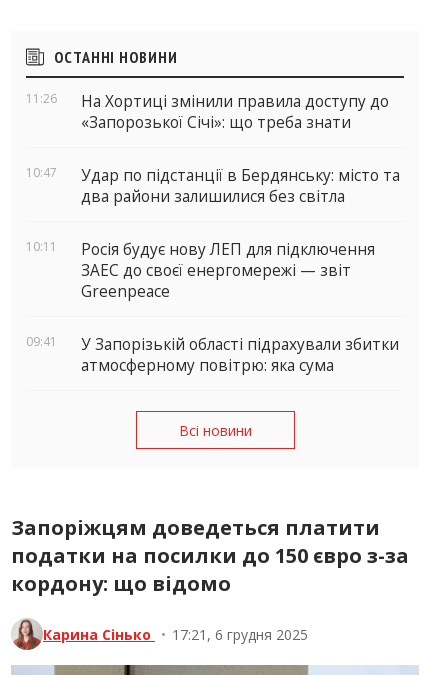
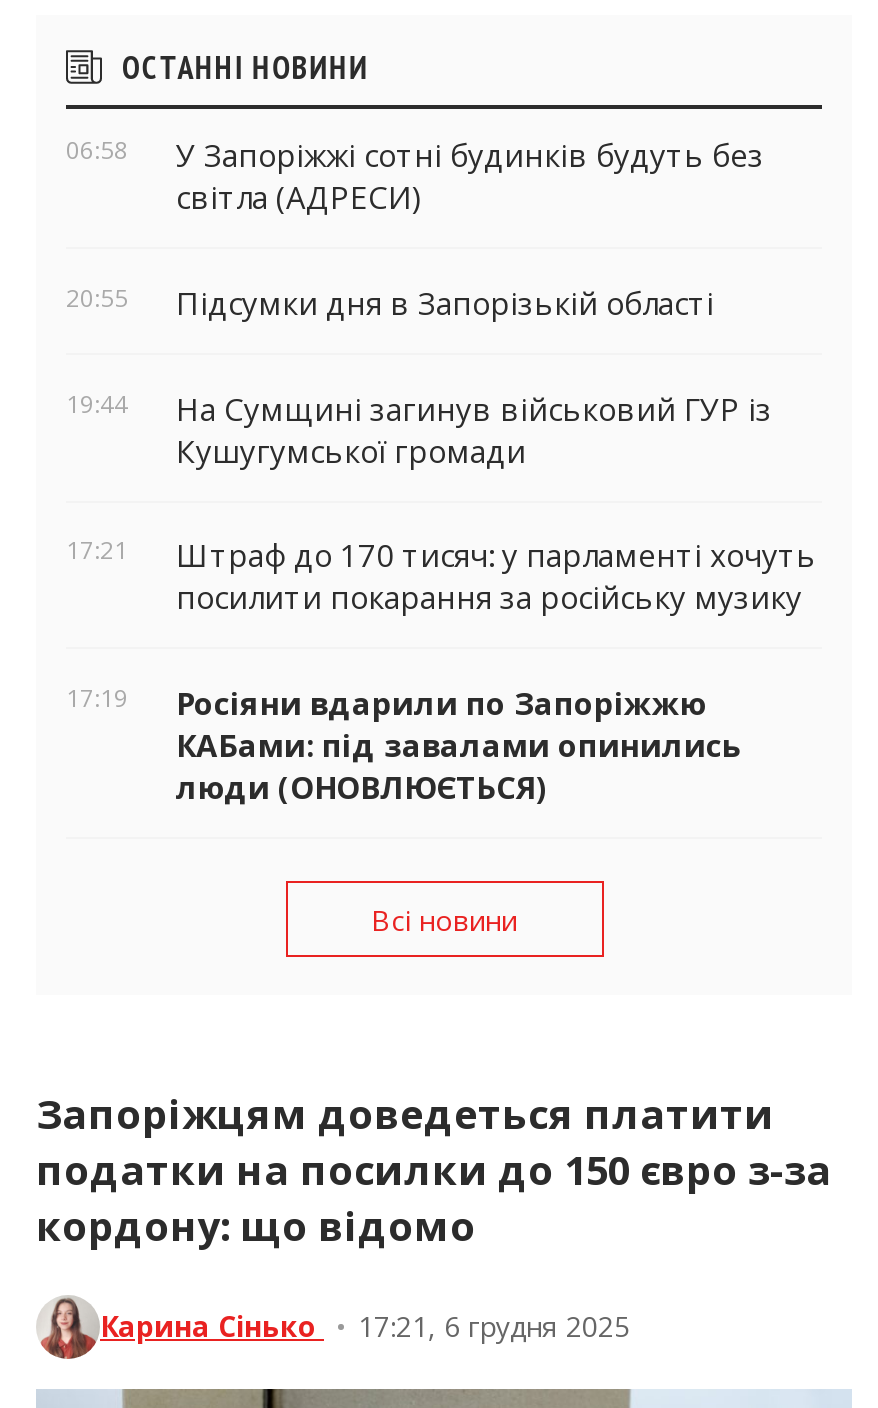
- 11:26
- На Хортиці змінили правила доступу до
- «Запорозької Січі»: що треба знати
- 10:47
- Удар по підстанції в Бердянську: місто та
- два райони залишилися без світла
- 10:11
- Росія будує нову ЛЕП для підключення
- ЗАЕС до своєї енергомережі — звіт
- Greenpeace
- 09:41
- У Запорізькій області підрахували збитки
- атмосферному повітрю: яка сума
+ 06:58
+ У Запоріжжі сотні будинків будуть без
+ світла (АДРЕСИ)
+ 20:55
+ Підсумки дня в Запорізькій області
+ 19:44
+ На Сумщині загинув військовий ГУР із
+ Кушугумської громади
+ 17:21
+ Штраф до 170 тисяч: у парламенті хочуть
+ посилити покарання за російську музику
+ 17:19
+ Росіяни вдарили по Запоріжжю
+ КАБами: під завалами опинились
+ люди (ОНОВЛЮЄТЬСЯ)
